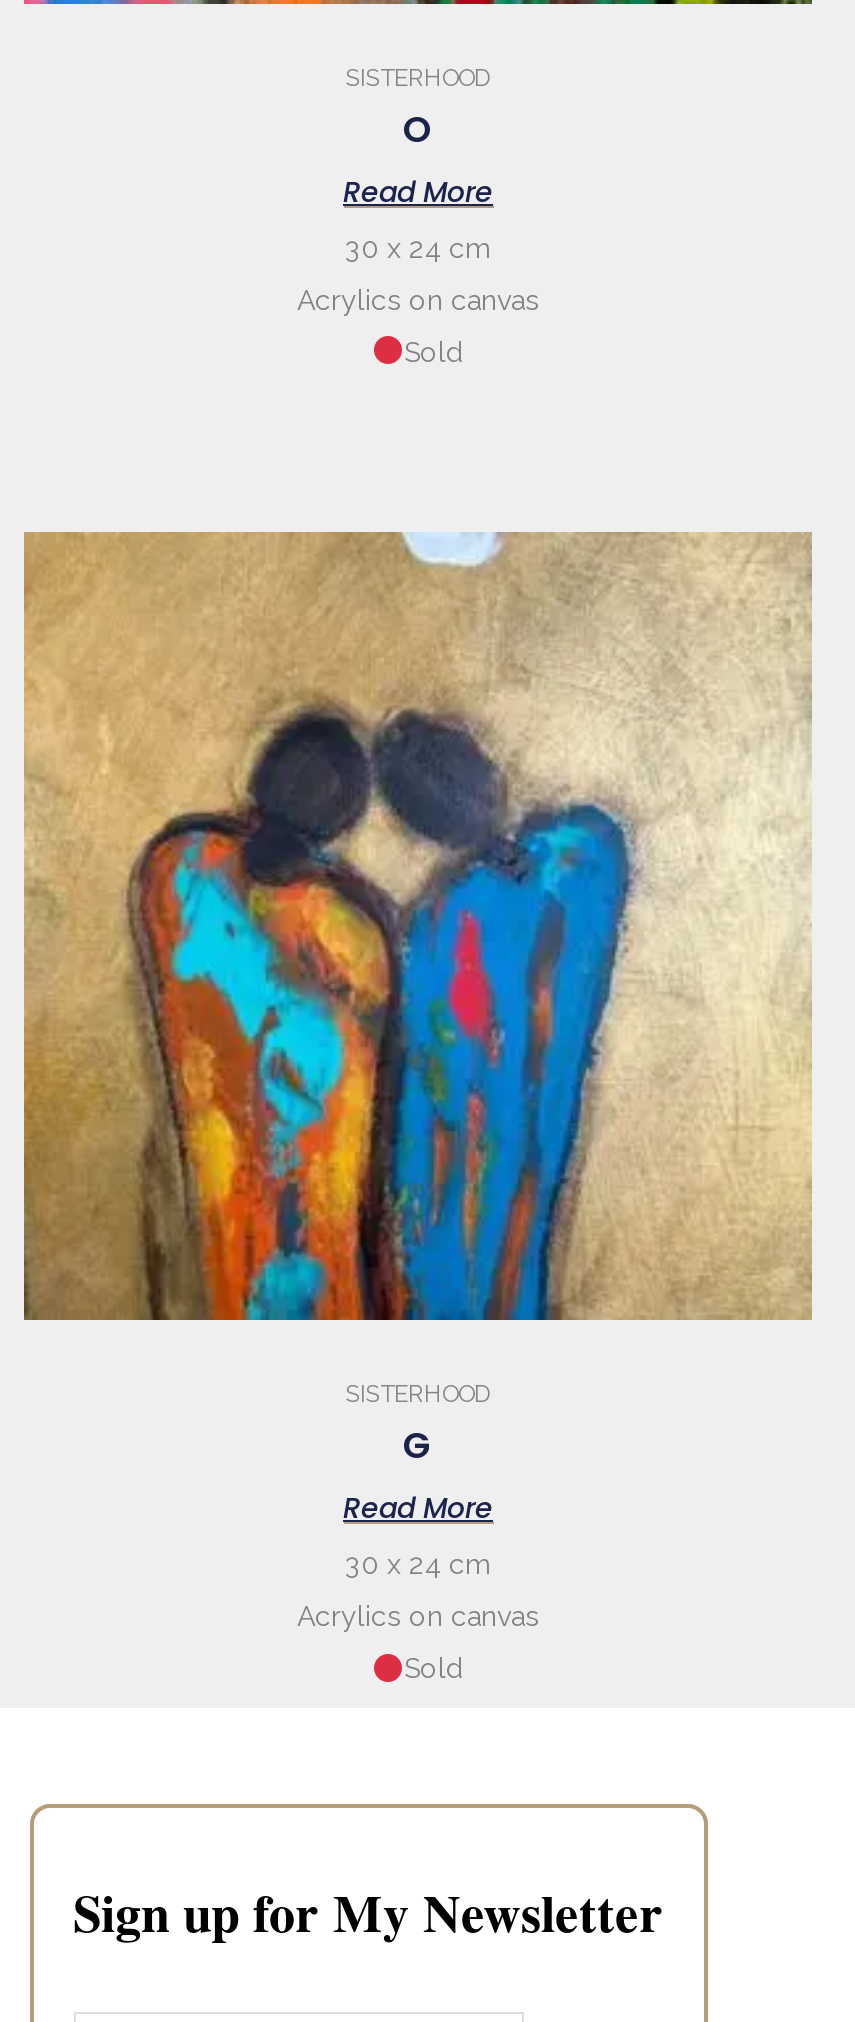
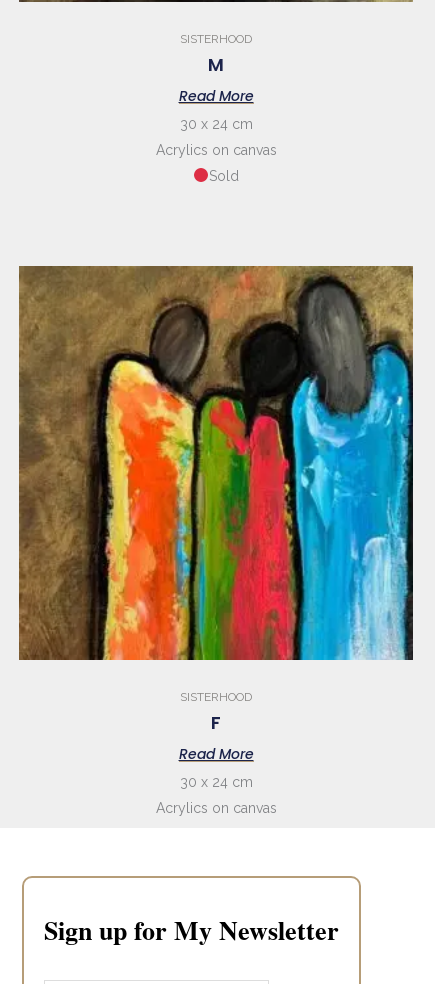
- O
+ M

- [image]
+ [image]

- G
+ F

- Sold
